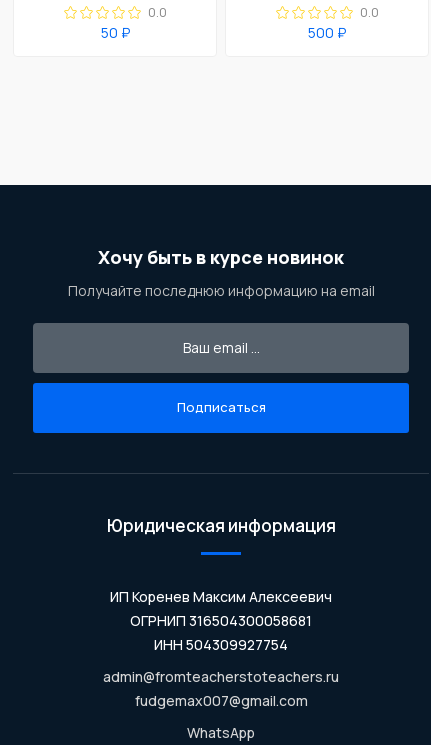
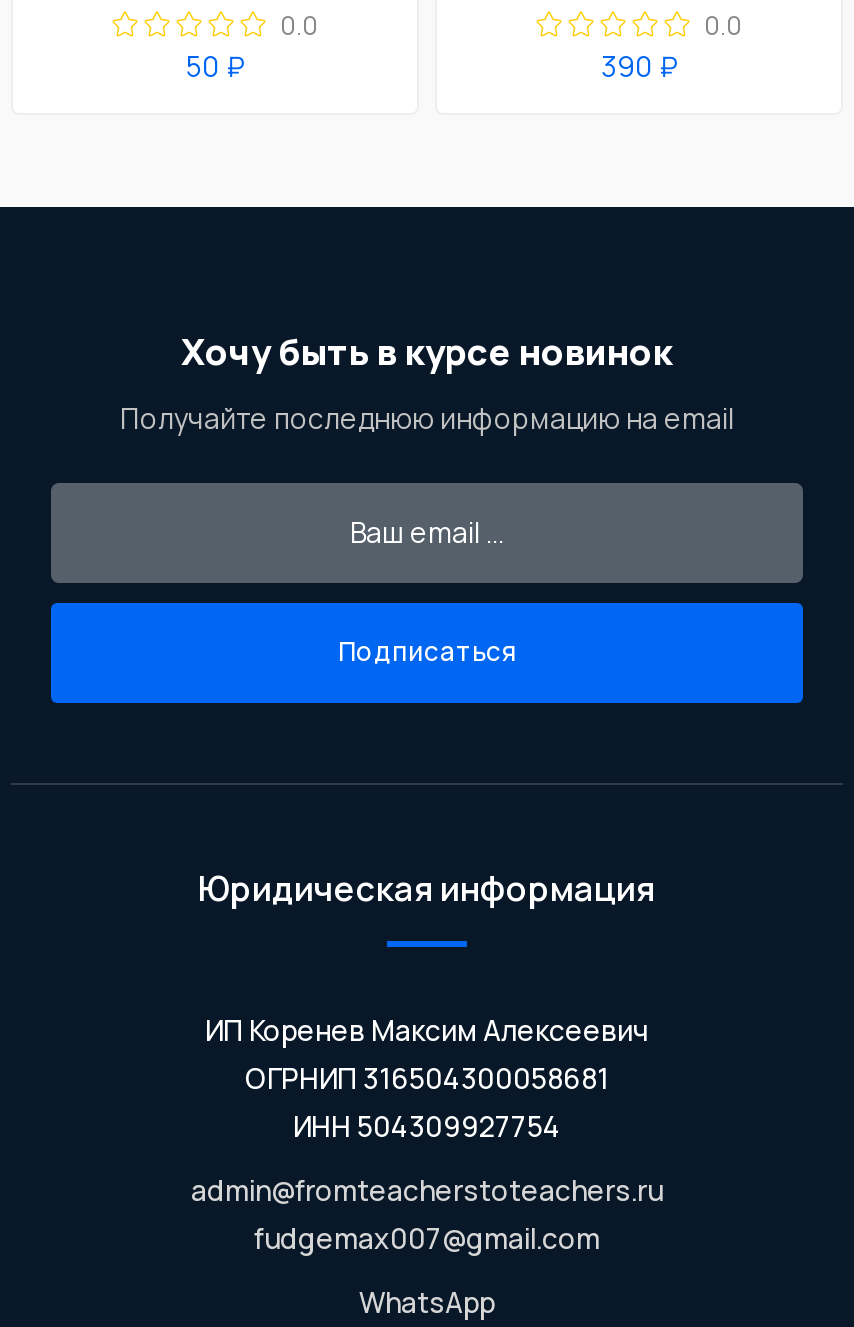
- 500 ₽
+ 390 ₽
